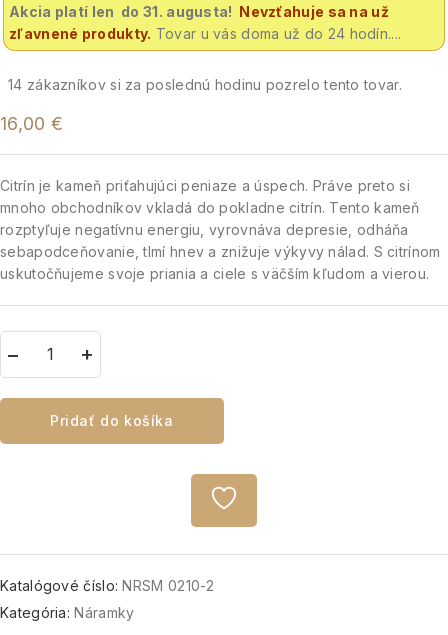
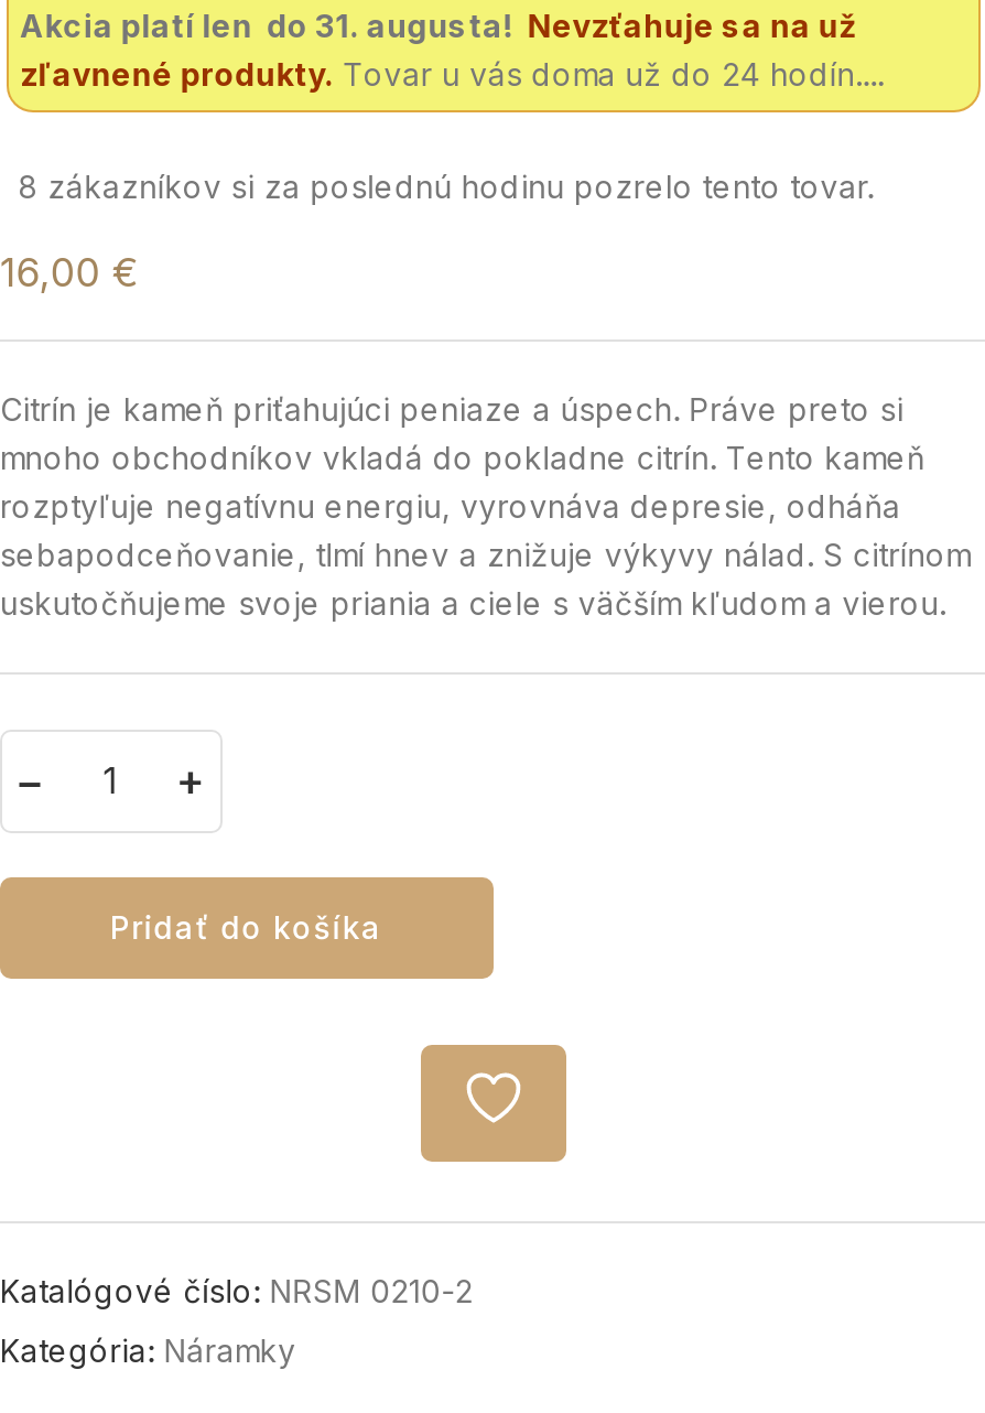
- 14 zákazníkov si za poslednú hodinu pozrelo tento tovar.
+ 8 zákazníkov si za poslednú hodinu pozrelo tento tovar.
